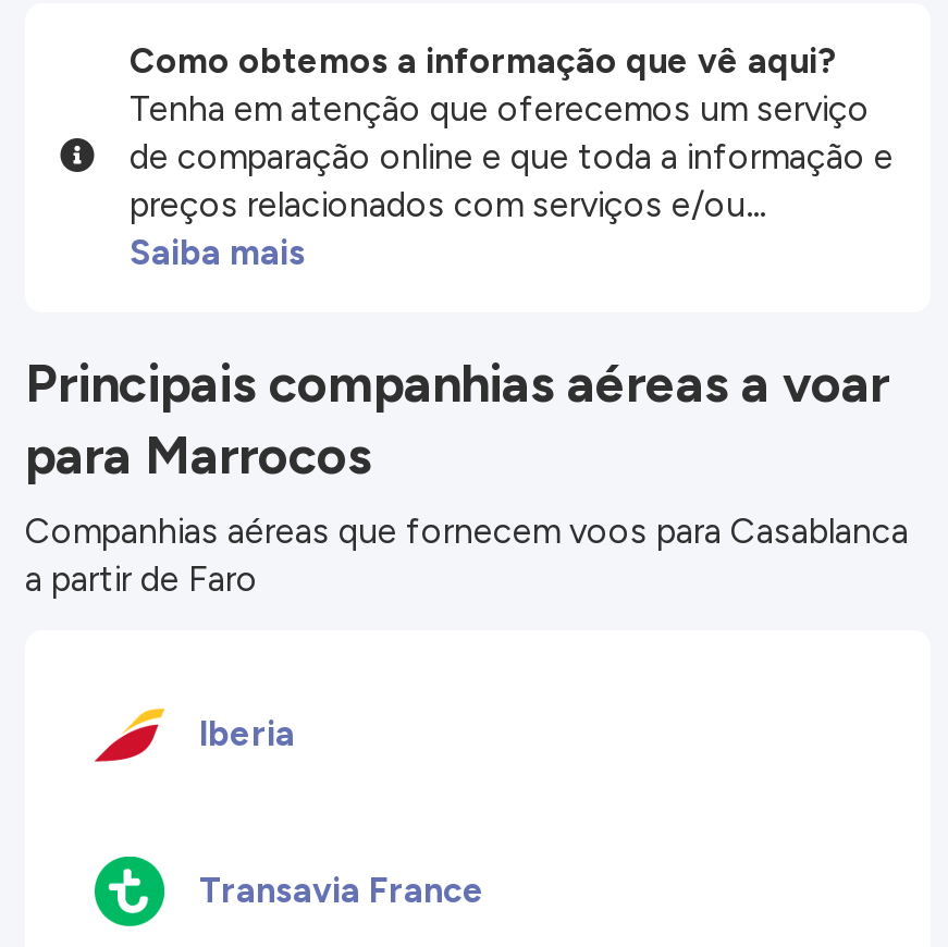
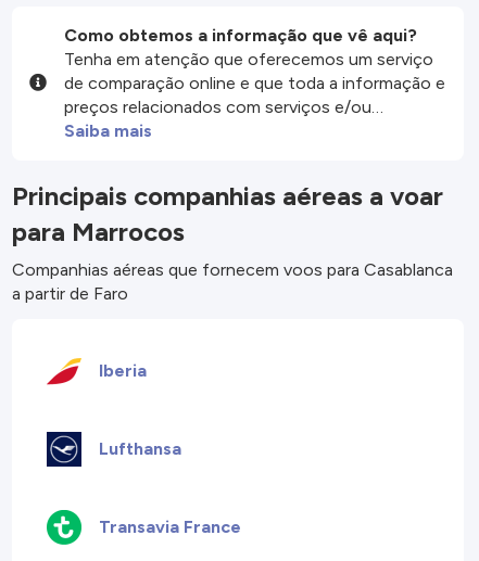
+ [image]
+ Lufthansa
